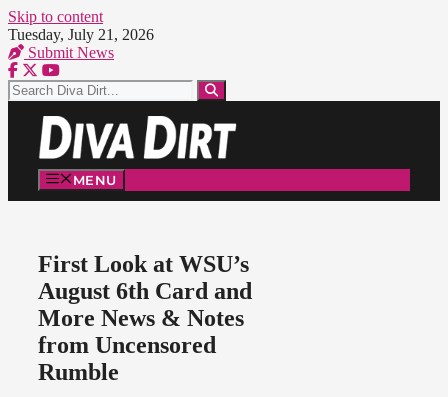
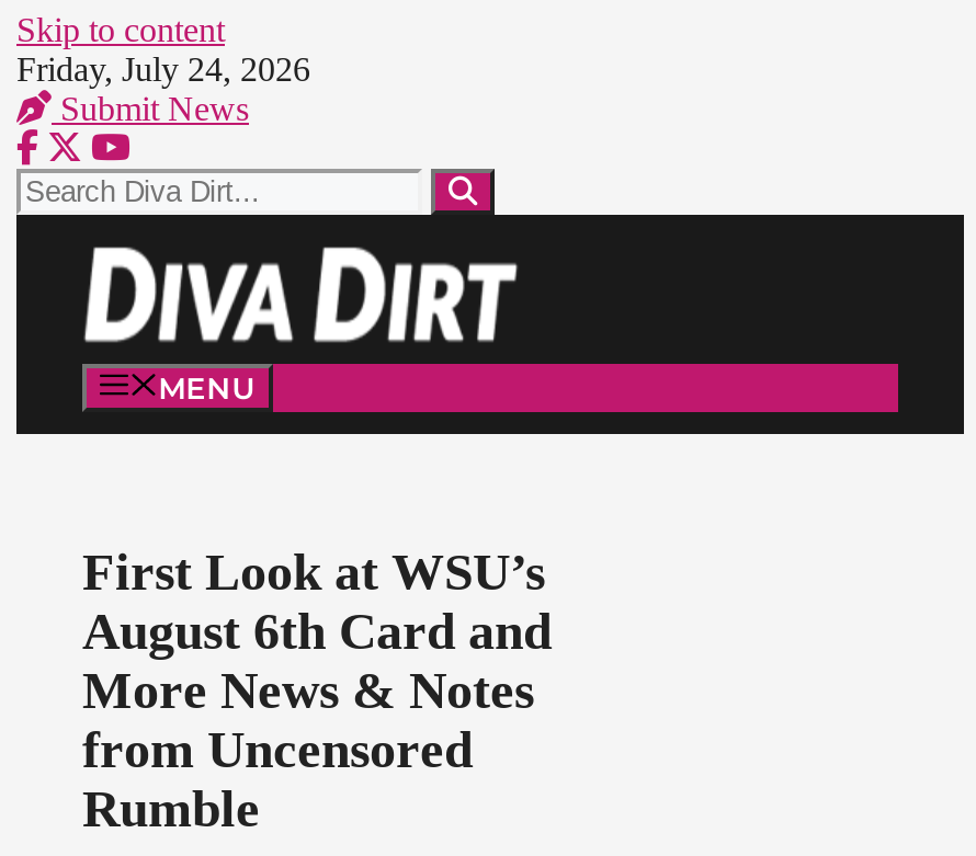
- Tuesday, July 21, 2026
+ Friday, July 24, 2026
